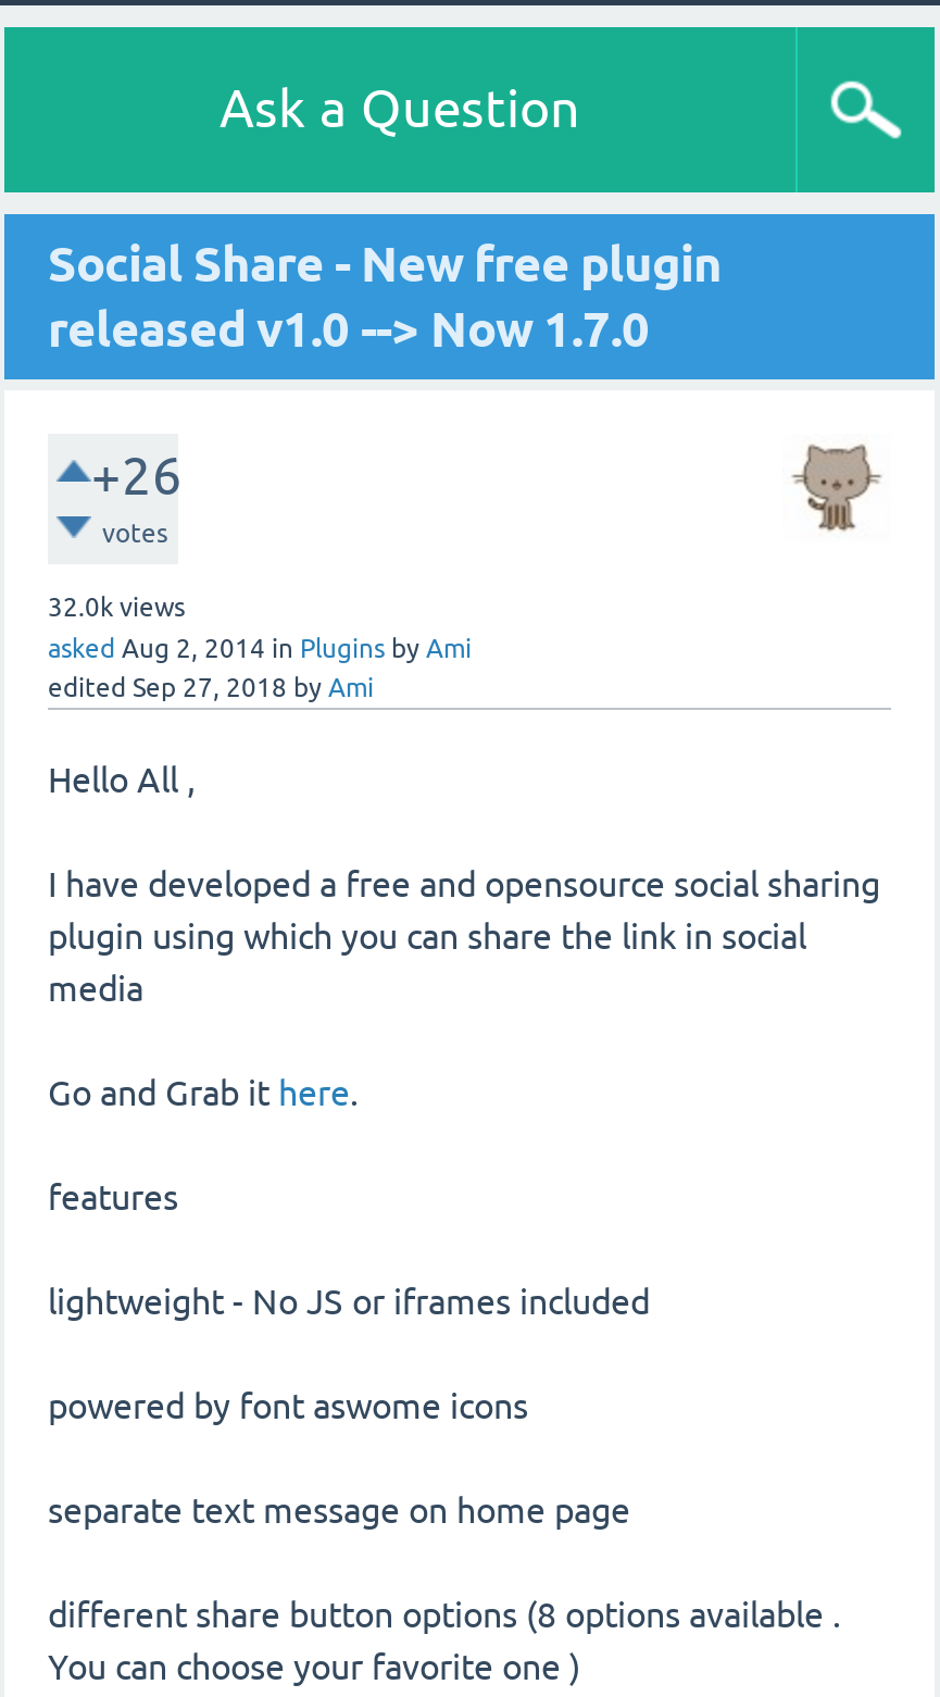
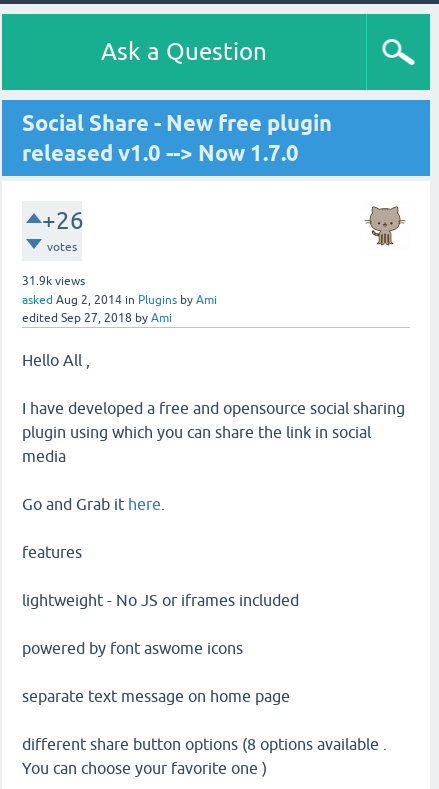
- 32.0k views
+ 31.9k views
